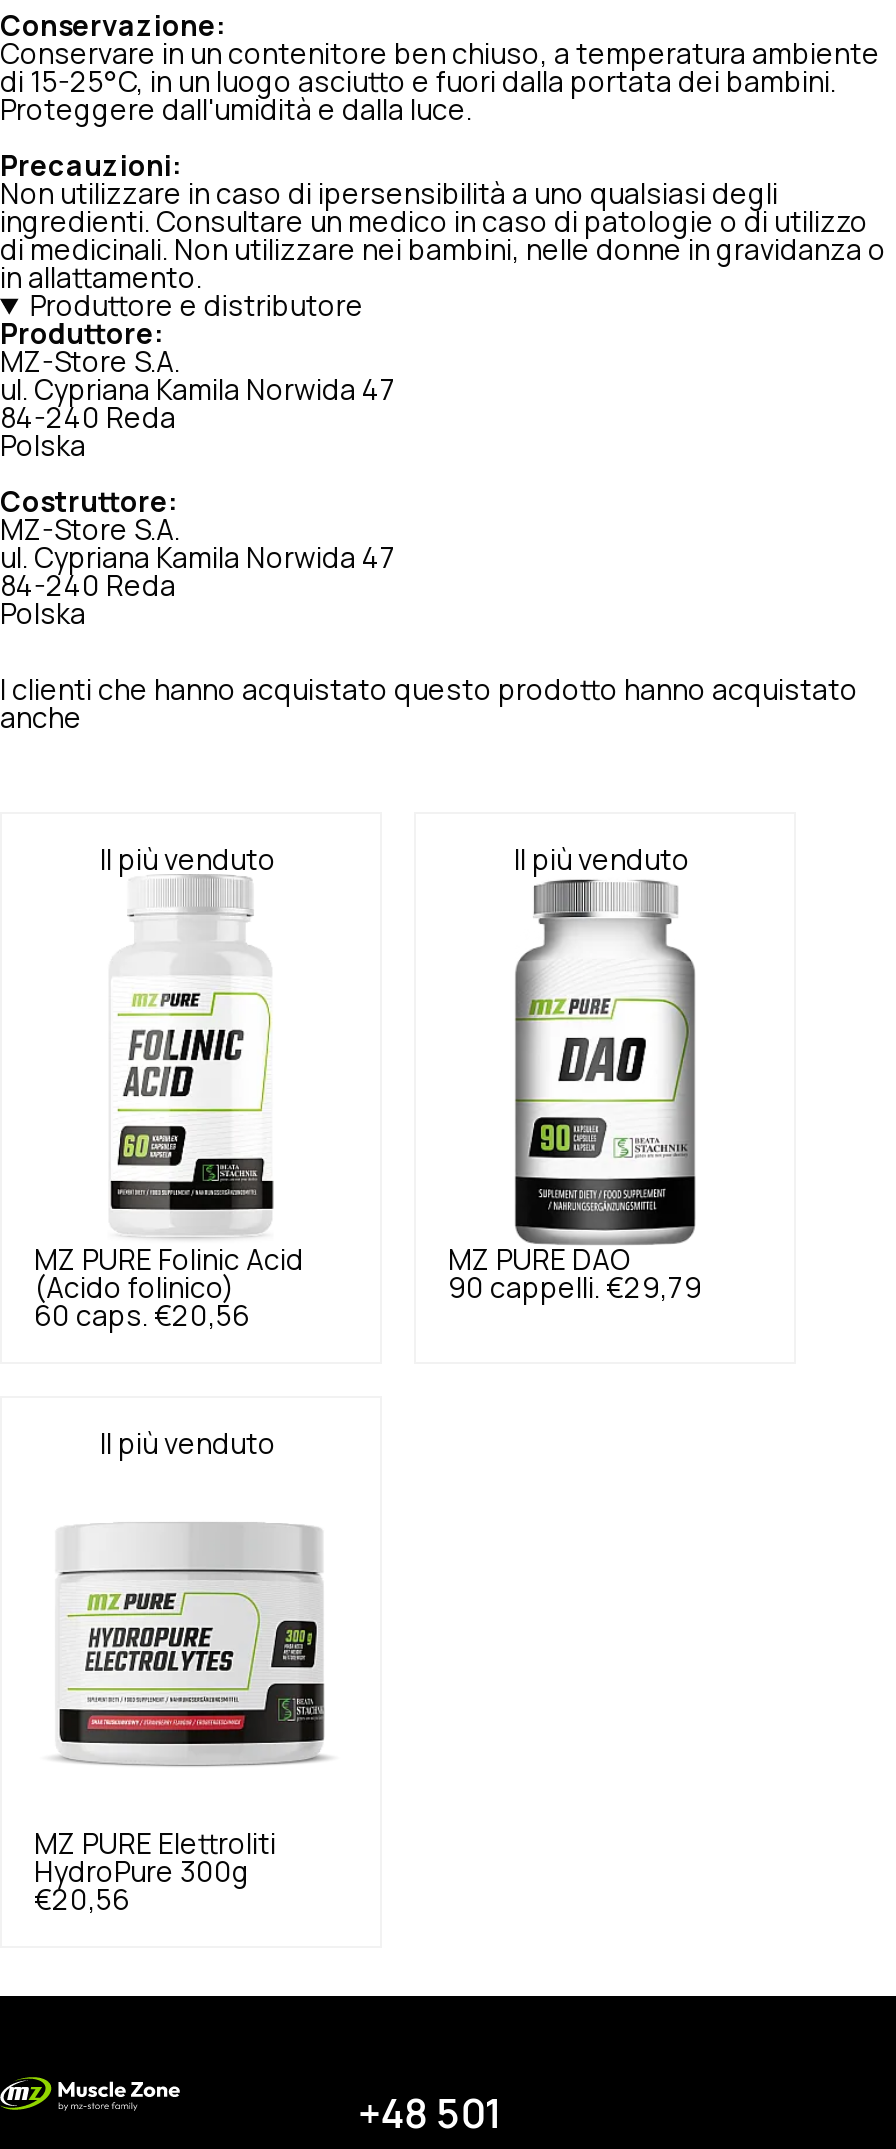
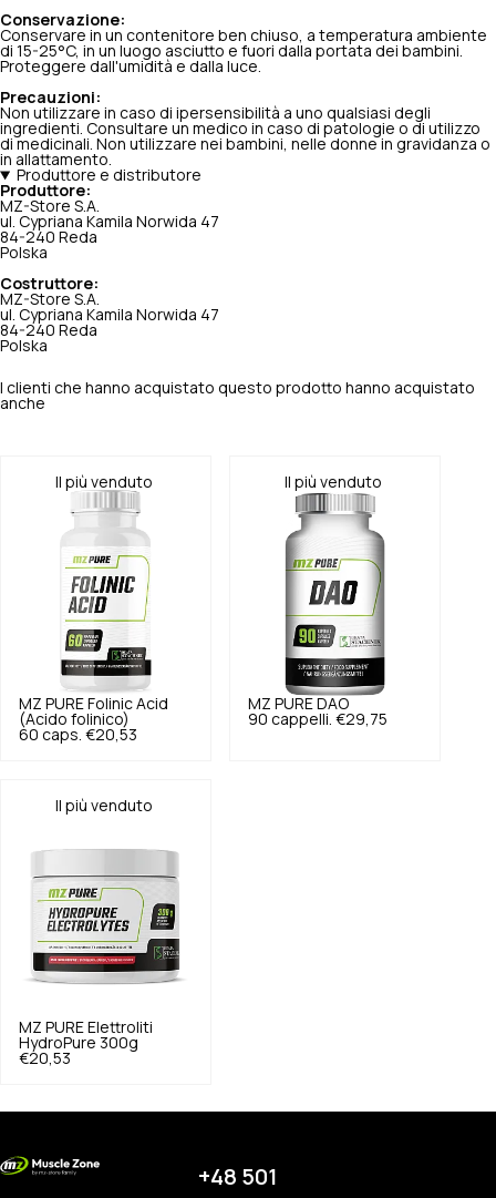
- 90 cappelli. €29,79
+ 90 cappelli. €29,75

- 60 caps. €20,56
+ 60 caps. €20,53

- €20,56
+ €20,53
